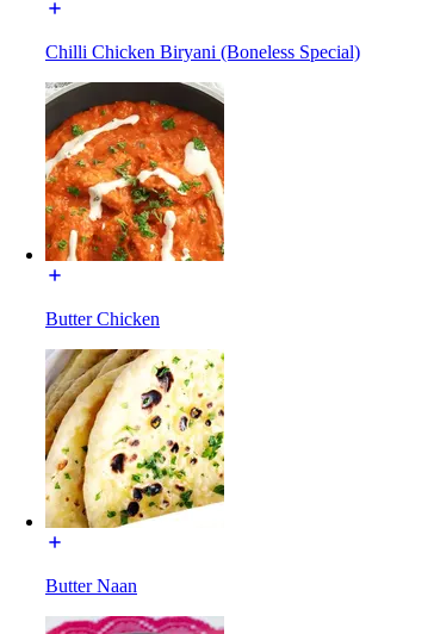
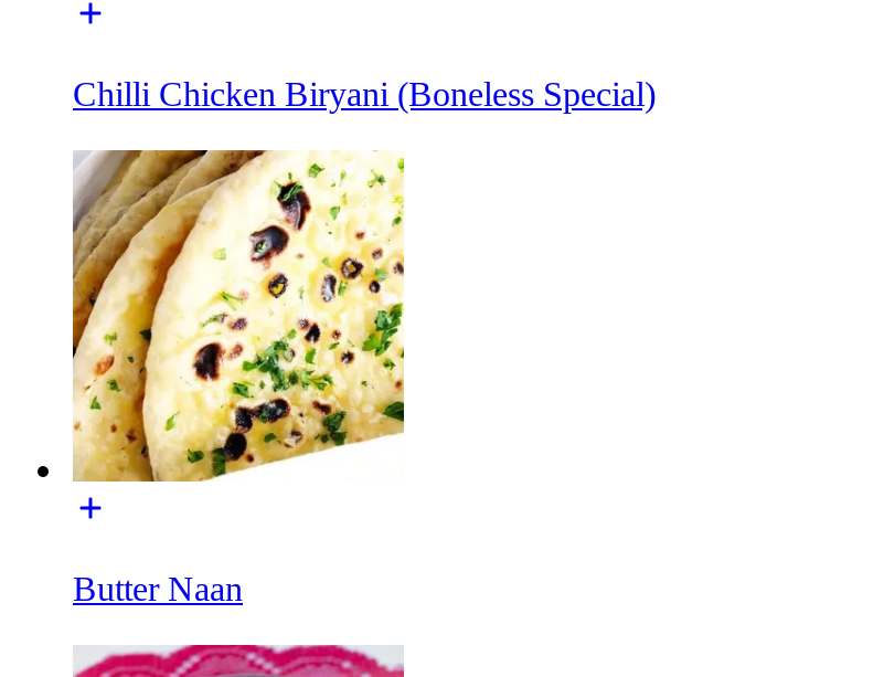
- [image]
- Butter Chicken
